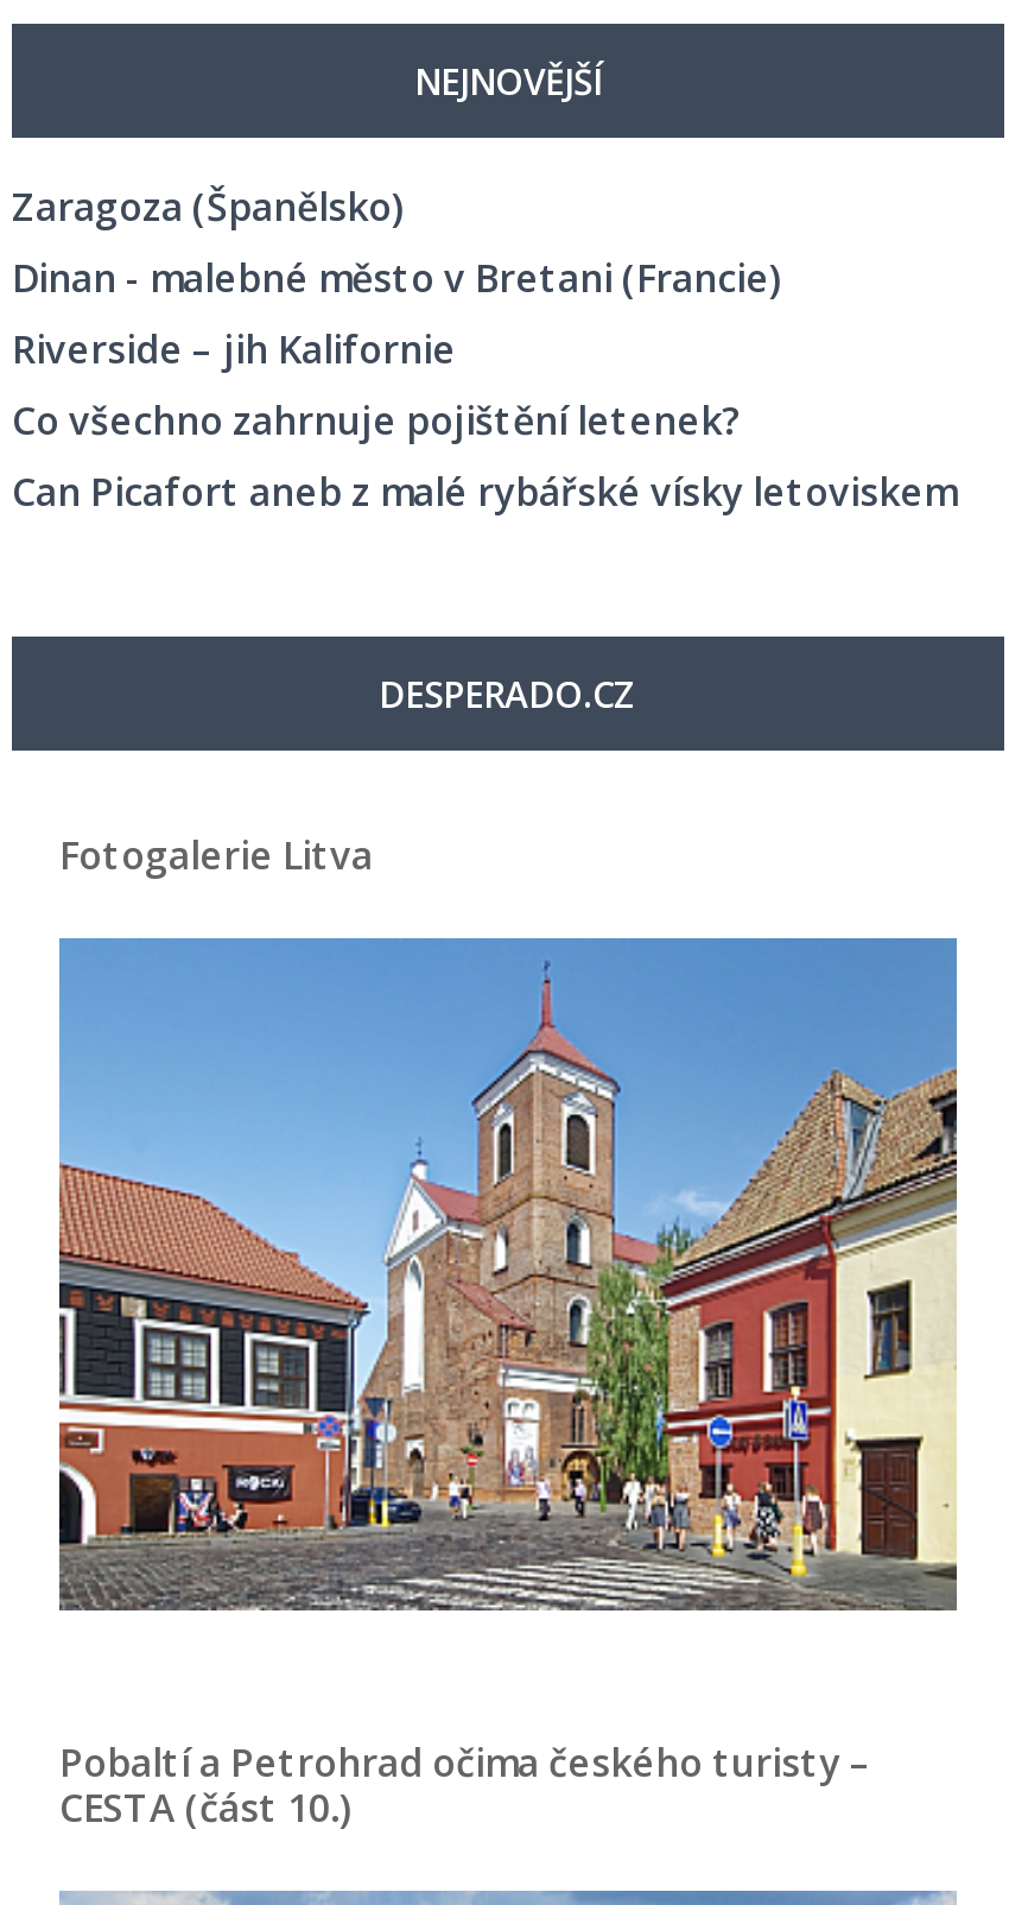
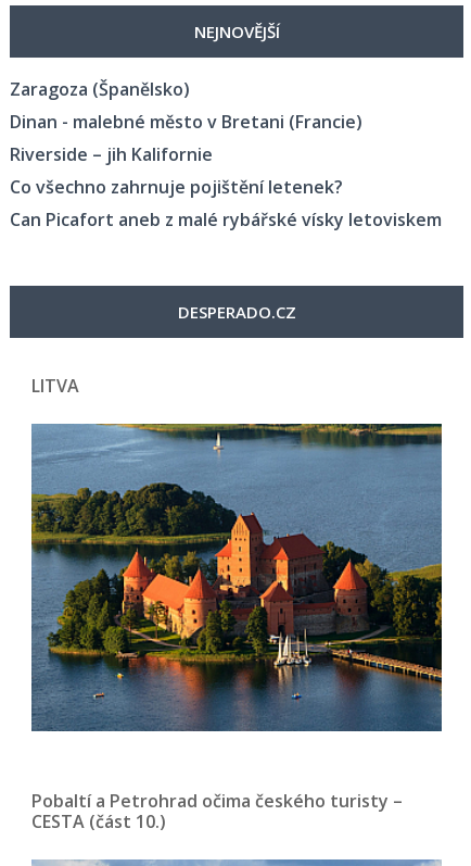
- Fotogalerie Litva
+ LITVA

- [image]
+ [image]
